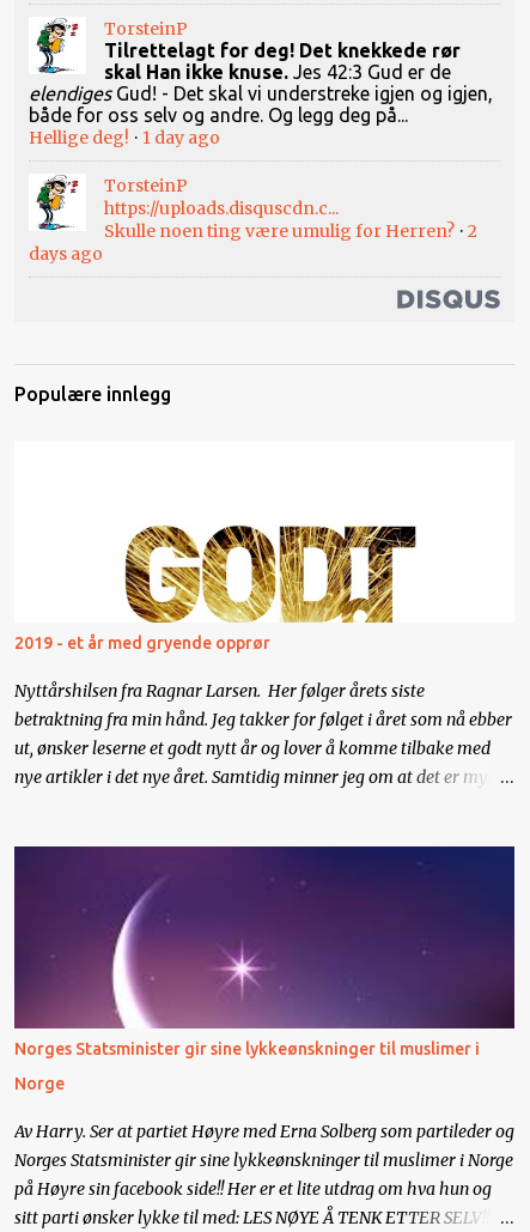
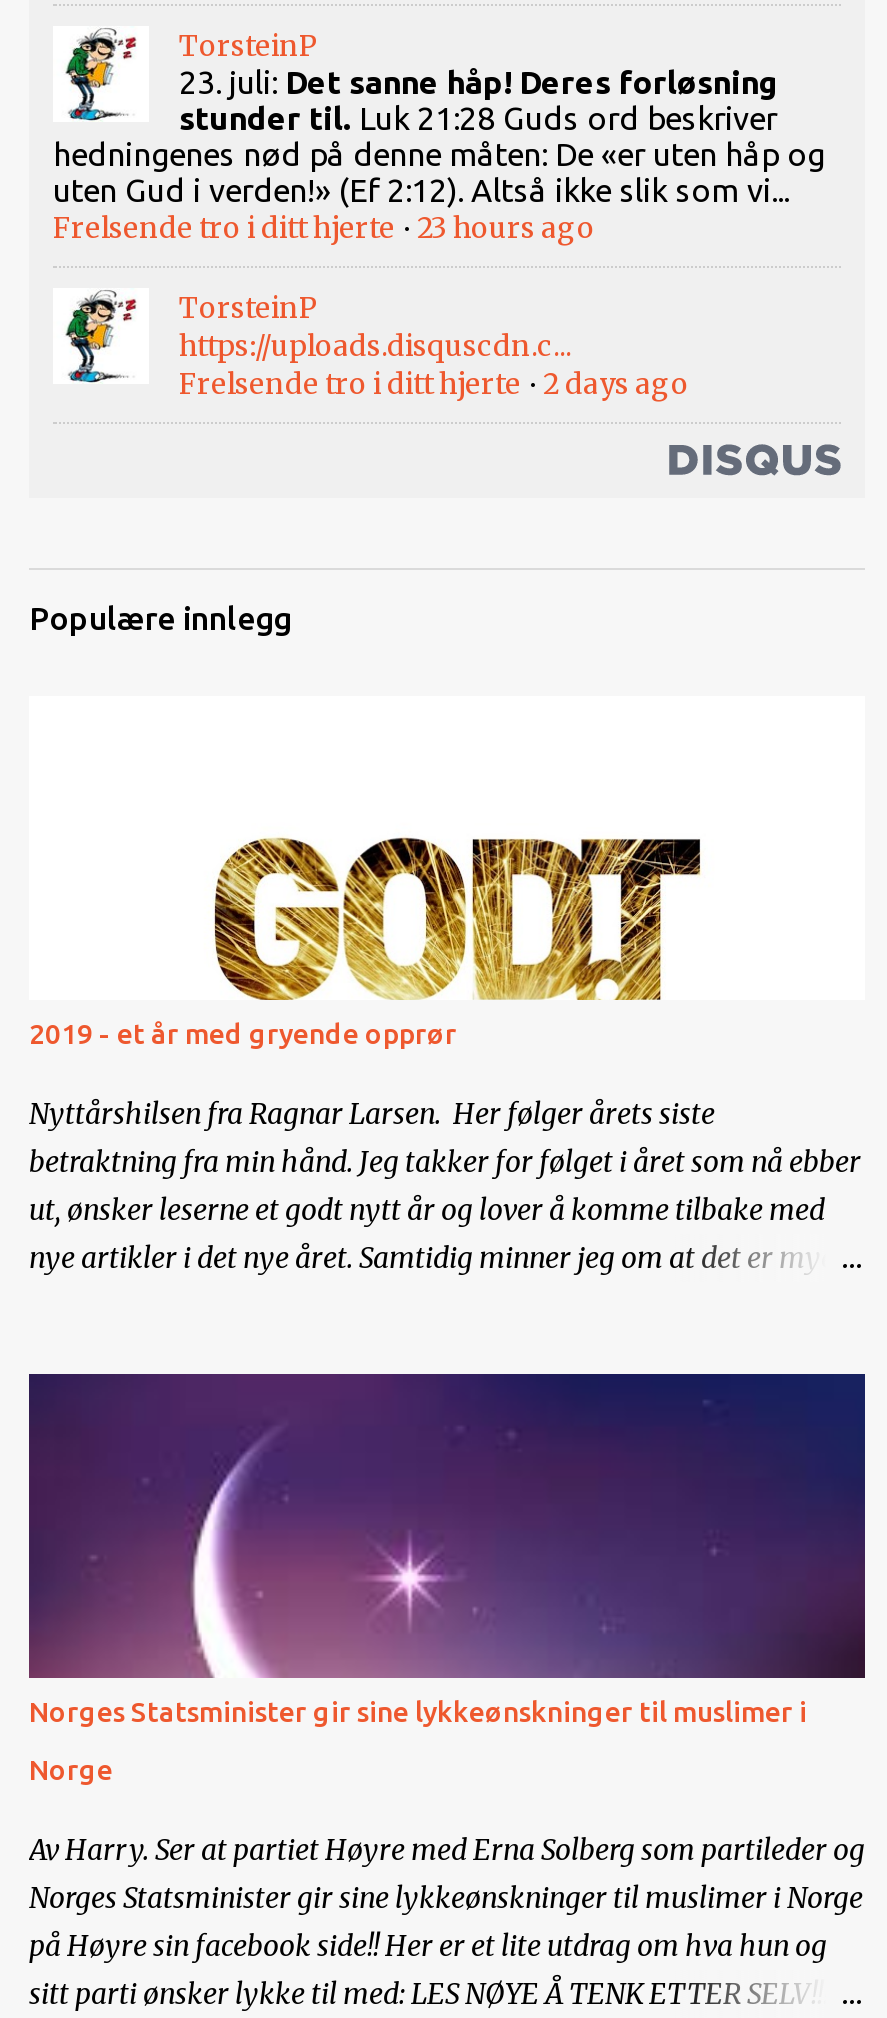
- Tilrettelagt for deg! Det knekkede rør
- skal Han ikke knuse. Jes 42:3 Gud er de
- elendiges Gud! - Det skal vi understreke igjen og igjen,
- både for oss selv og andre. Og legg deg på...
- Hellige deg! · 1 day ago
+ 23. juli: Det sanne håp! Deres forløsning
+ stunder til. Luk 21:28 Guds ord beskriver
+ hedningenes nød på denne måten: De «er uten håp og
+ uten Gud i verden!» (Ef 2:12). Altså ikke slik som vi...
+ Frelsende tro i ditt hjerte · 23 hours ago

- Skulle noen ting være umulig for Herren? · 2
- days ago
+ Frelsende tro i ditt hjerte · 2 days ago
